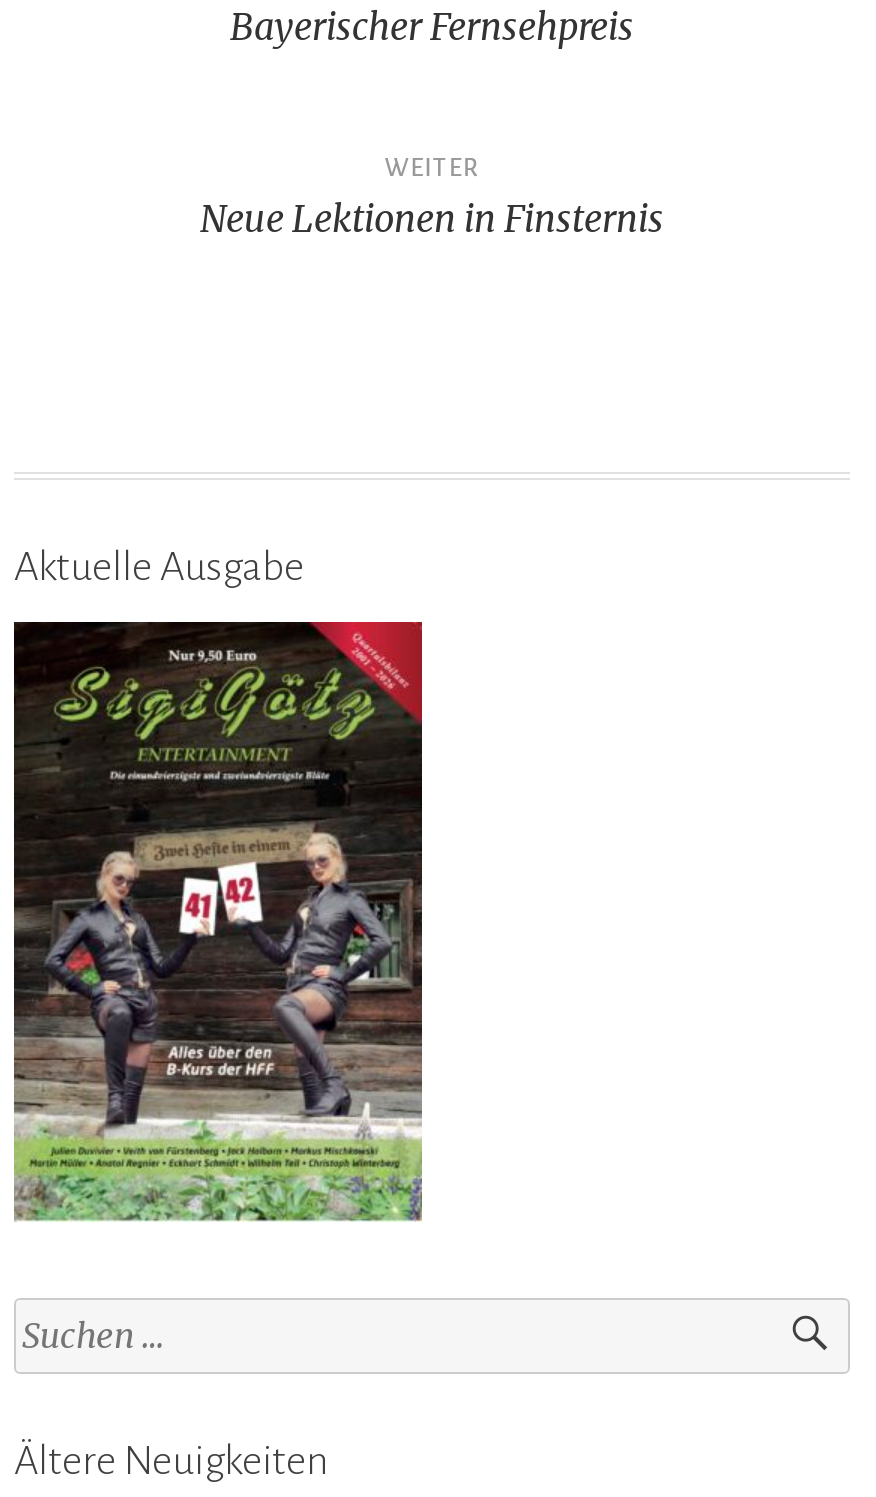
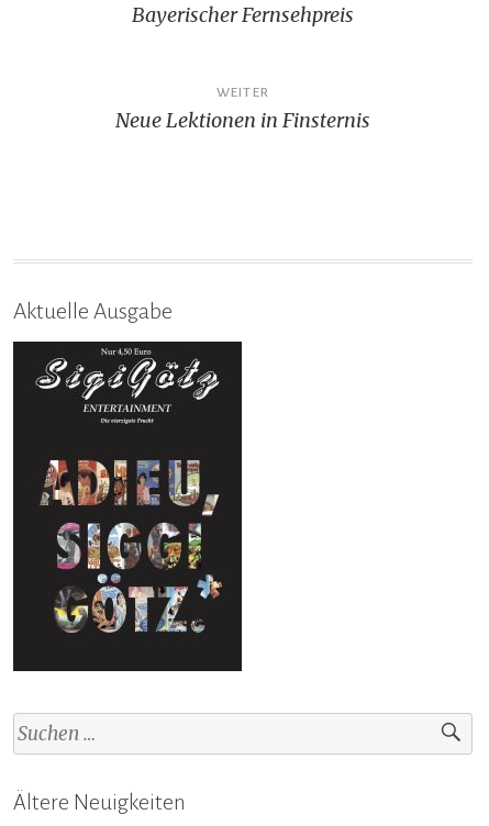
- [image]
+ [image]
